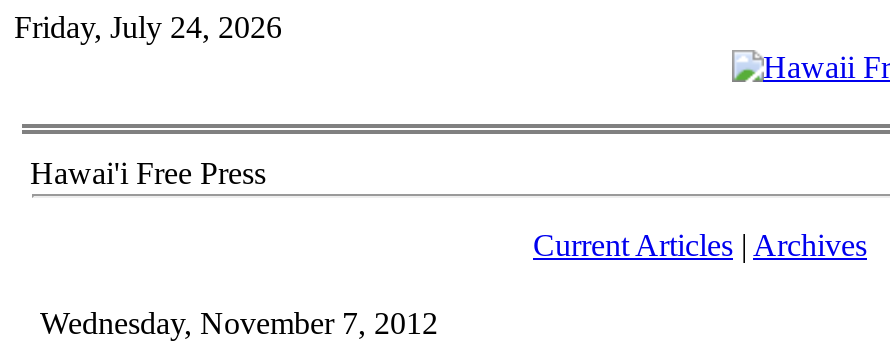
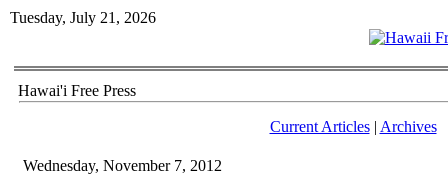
- Friday, July 24, 2026
+ Tuesday, July 21, 2026
